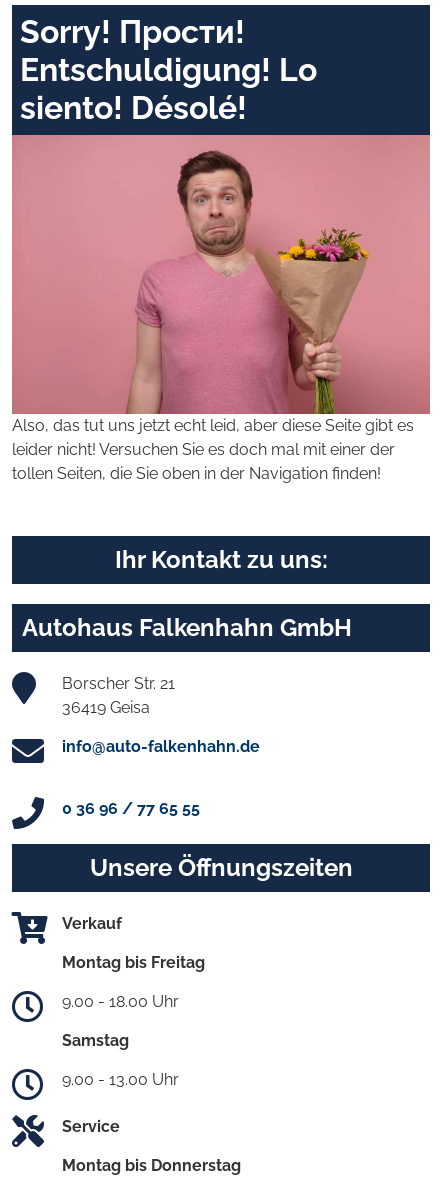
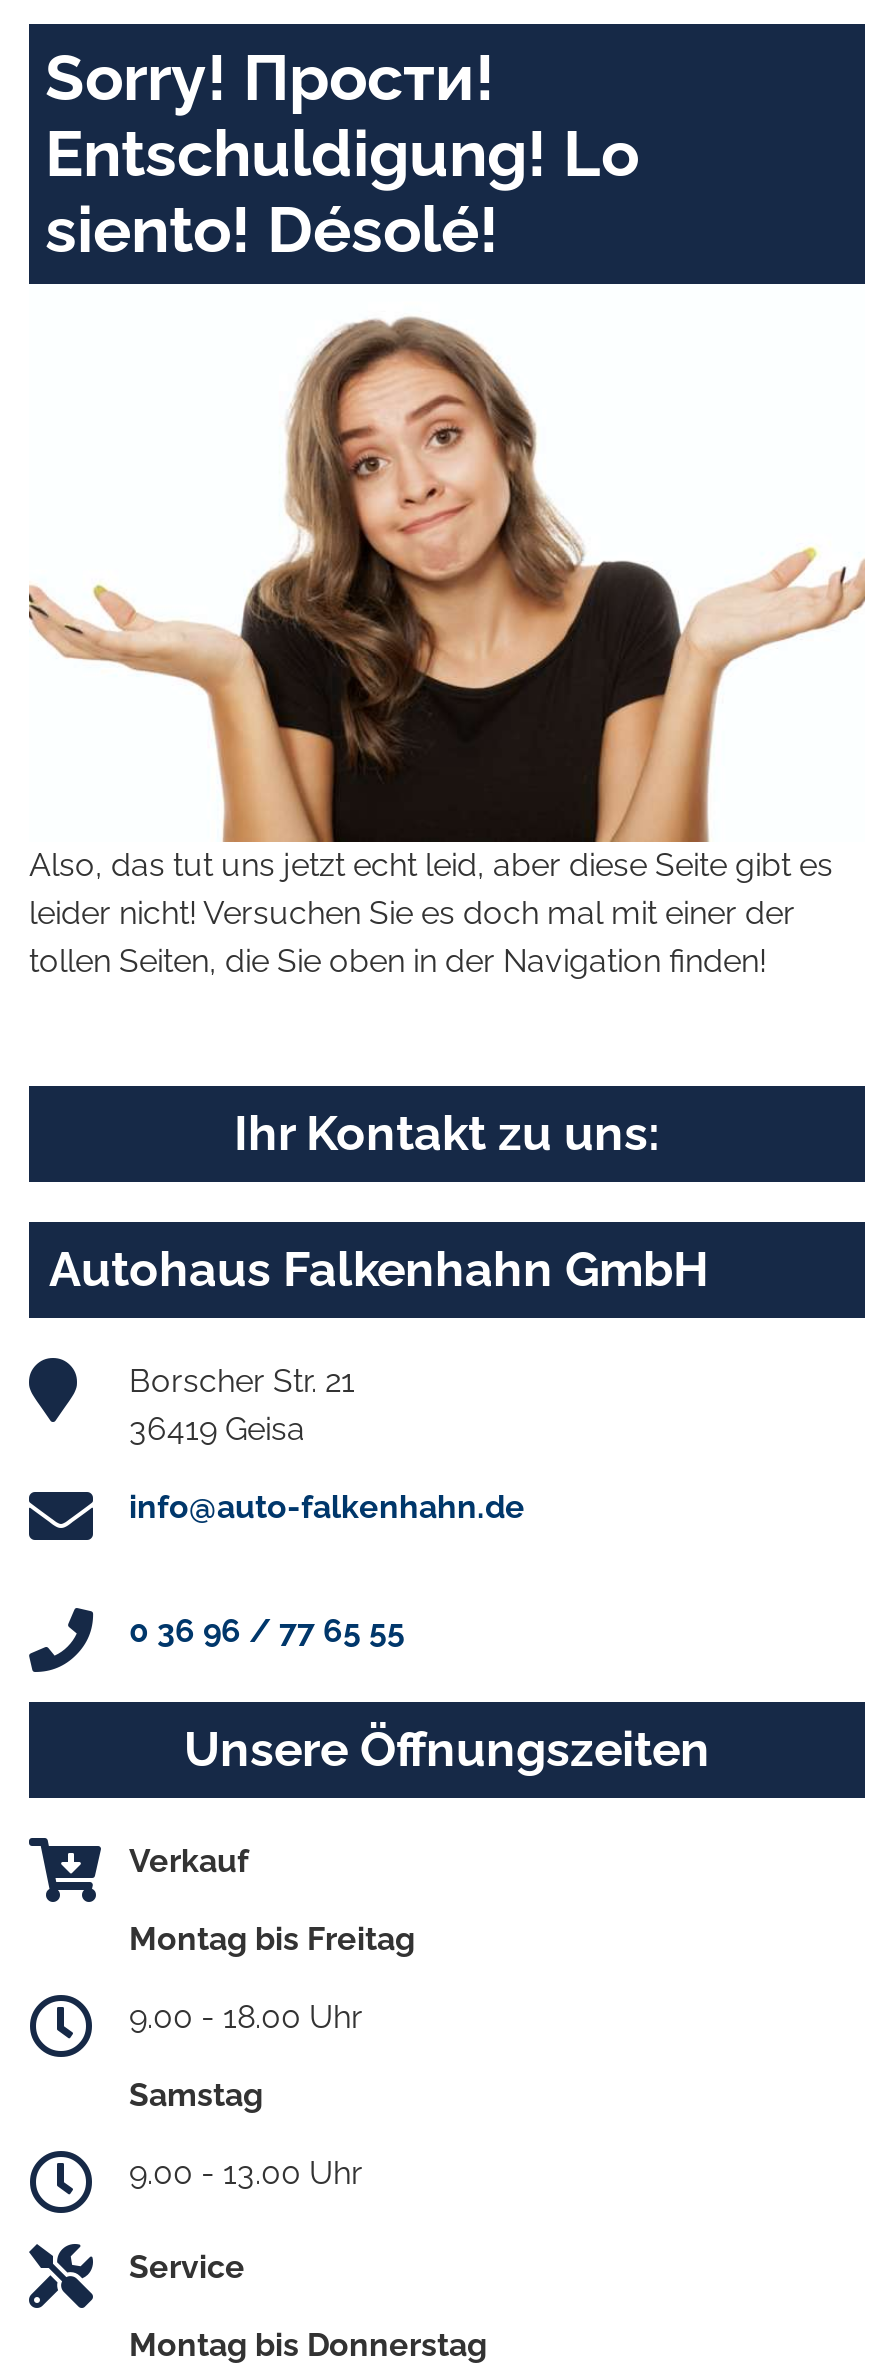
- [image]
+ [image]
